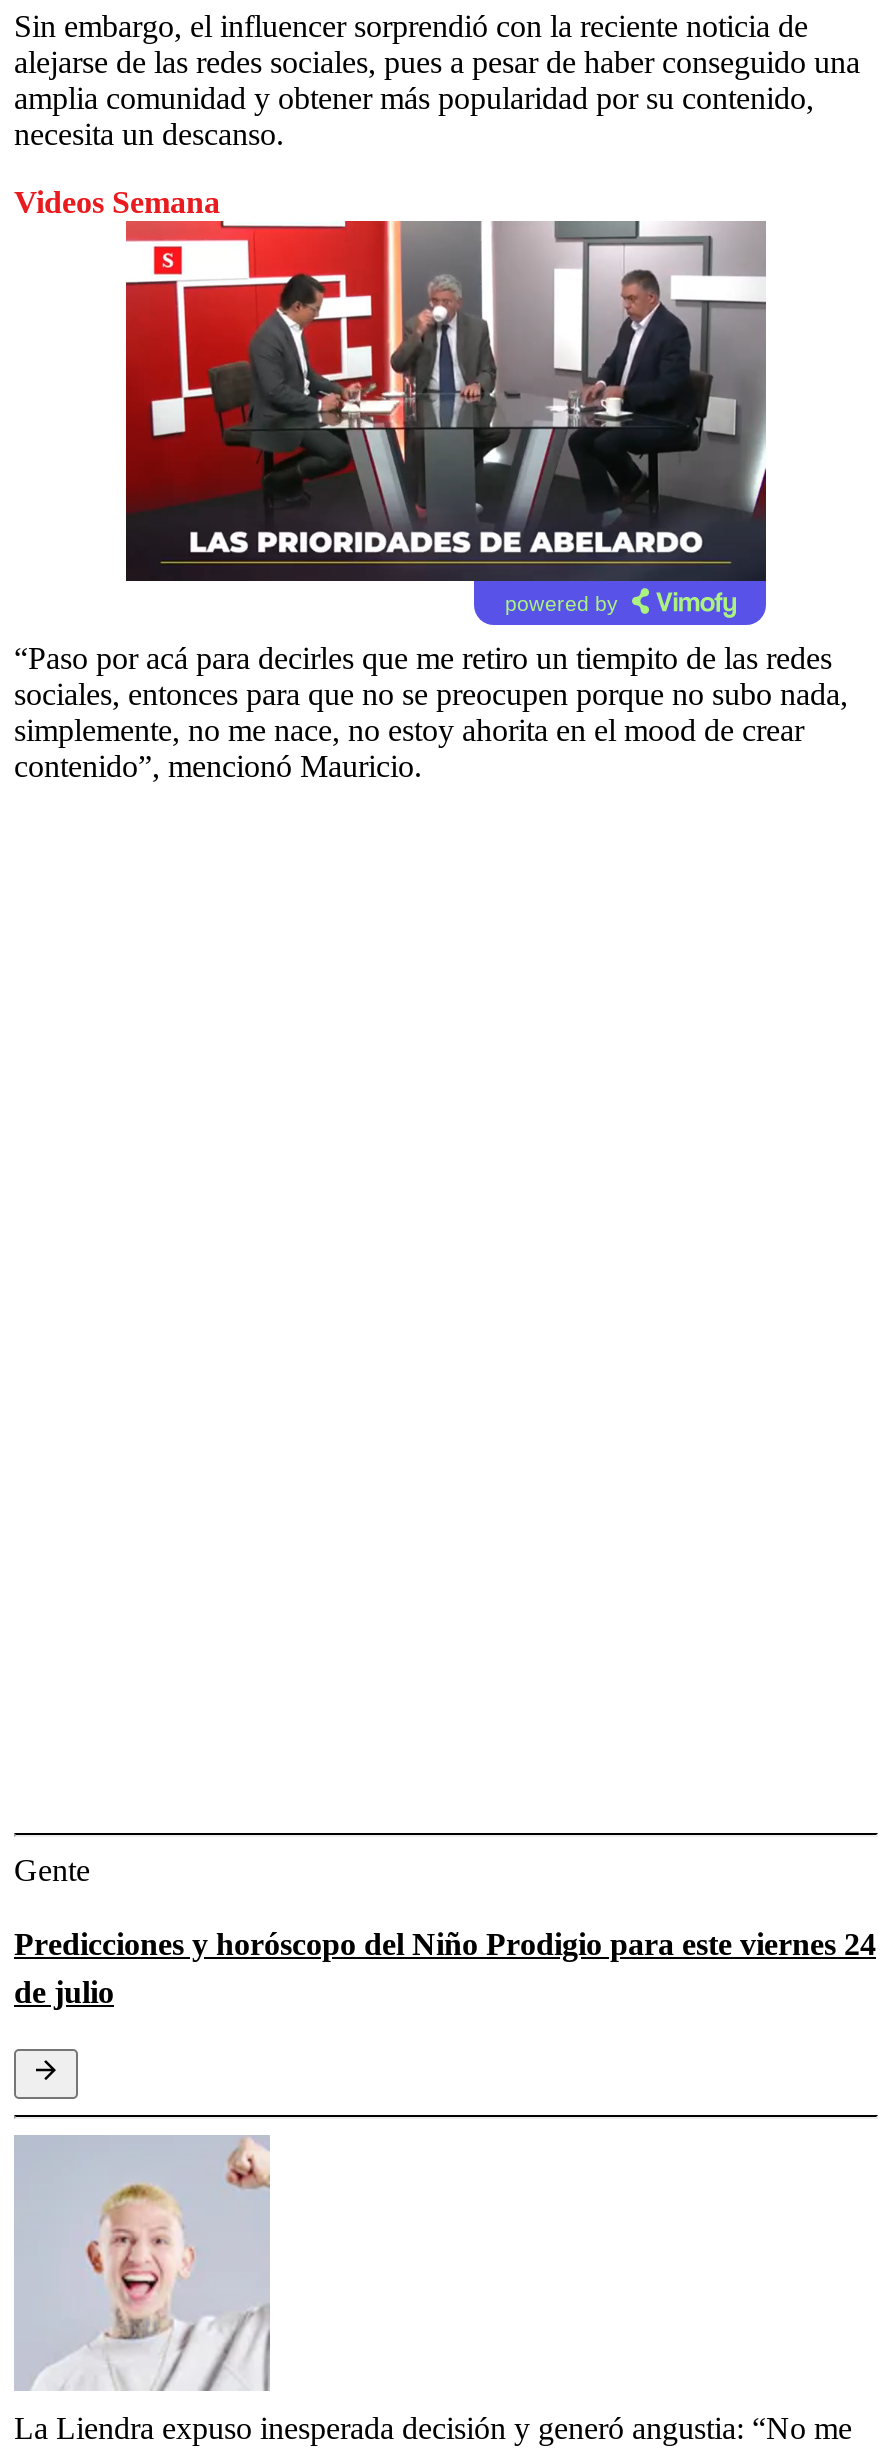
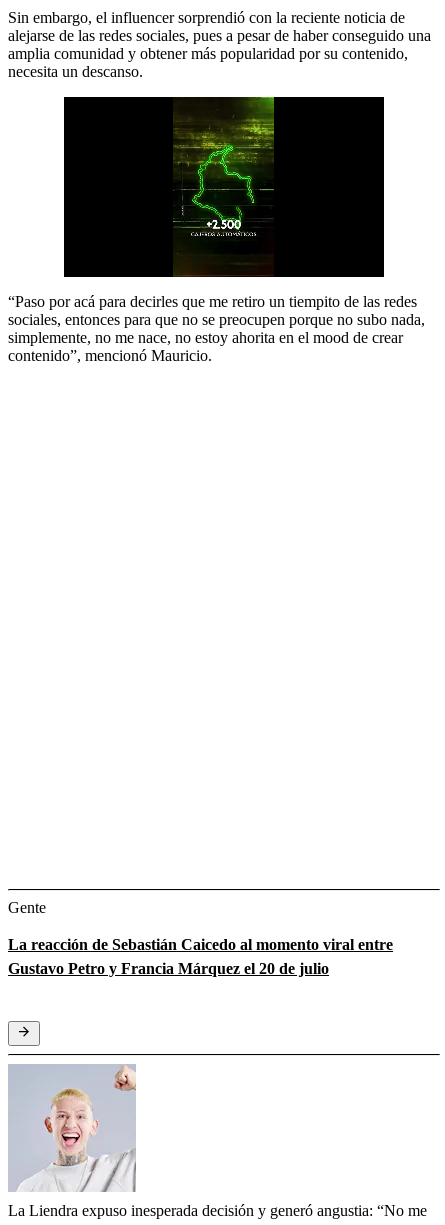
- Videos Semana

- [image]
+ [image]

- powered by

moved up: “Paso por acá para decirles que me retiro un tiempito de las redes | sociales, entonces para que no se preocupen porque no subo nada, | simplemente, no me nace, no estoy ahorita en el mood de crear | contenido”, mencionó Mauricio. | Gente

- Predicciones y horóscopo del Niño Prodigio para este viernes 24
- de julio
+ La reacción de Sebastián Caicedo al momento viral entre
+ Gustavo Petro y Francia Márquez el 20 de julio
